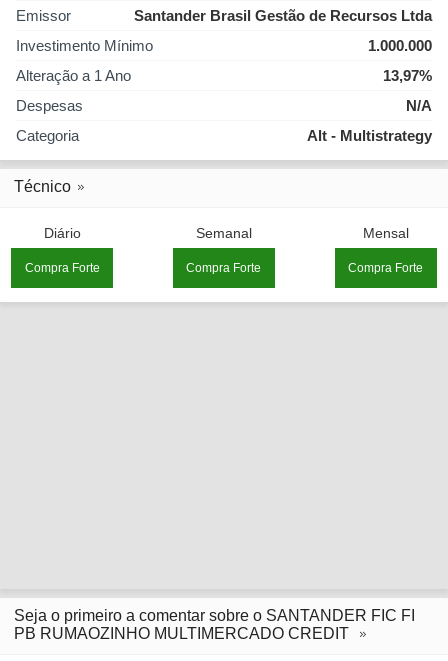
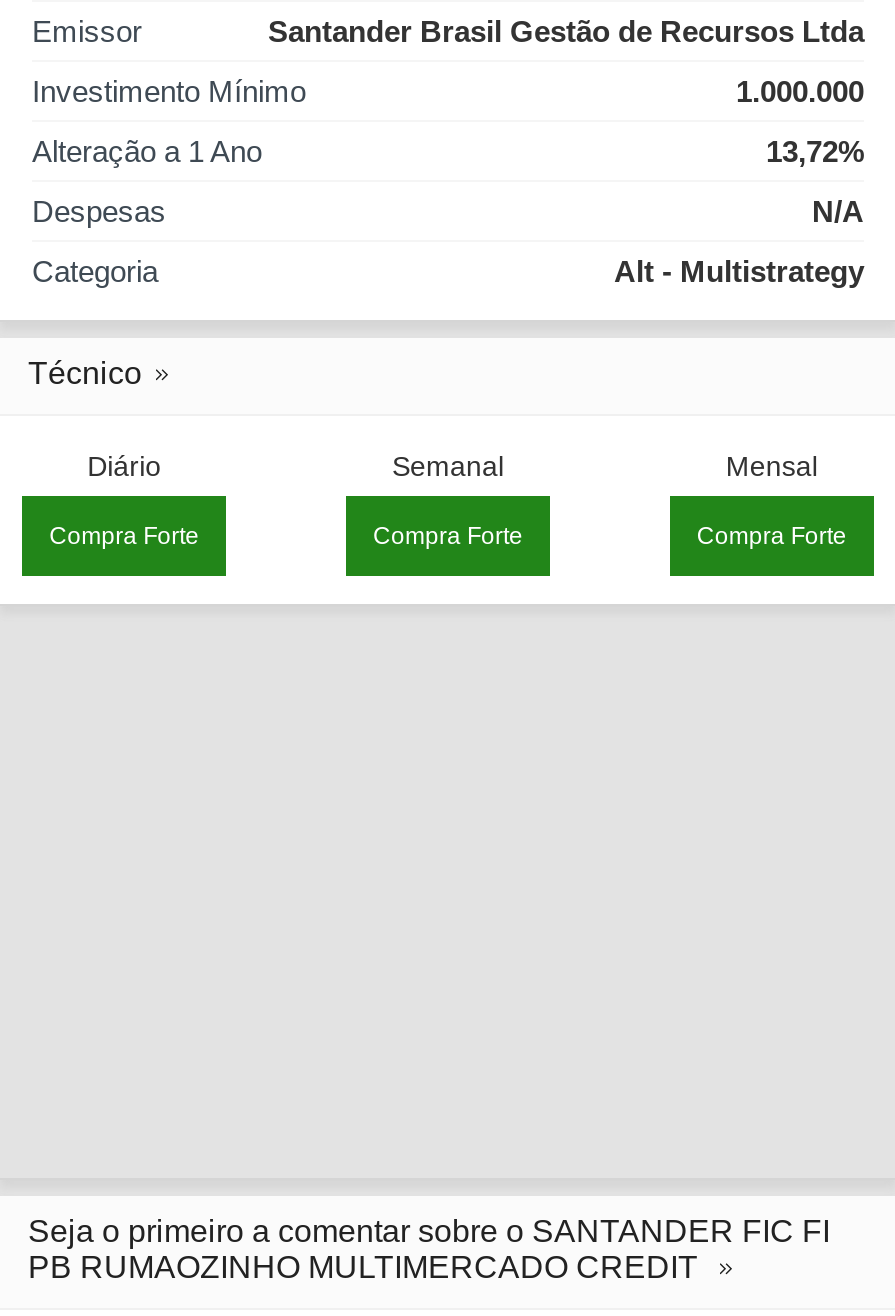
- 13,97%
+ 13,72%
